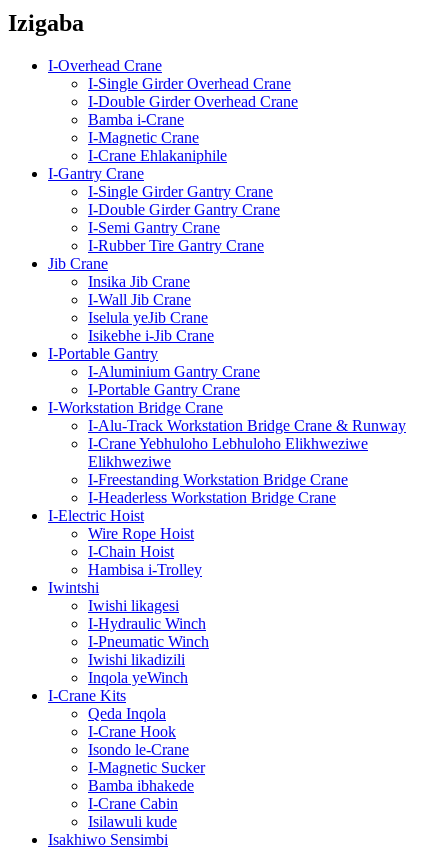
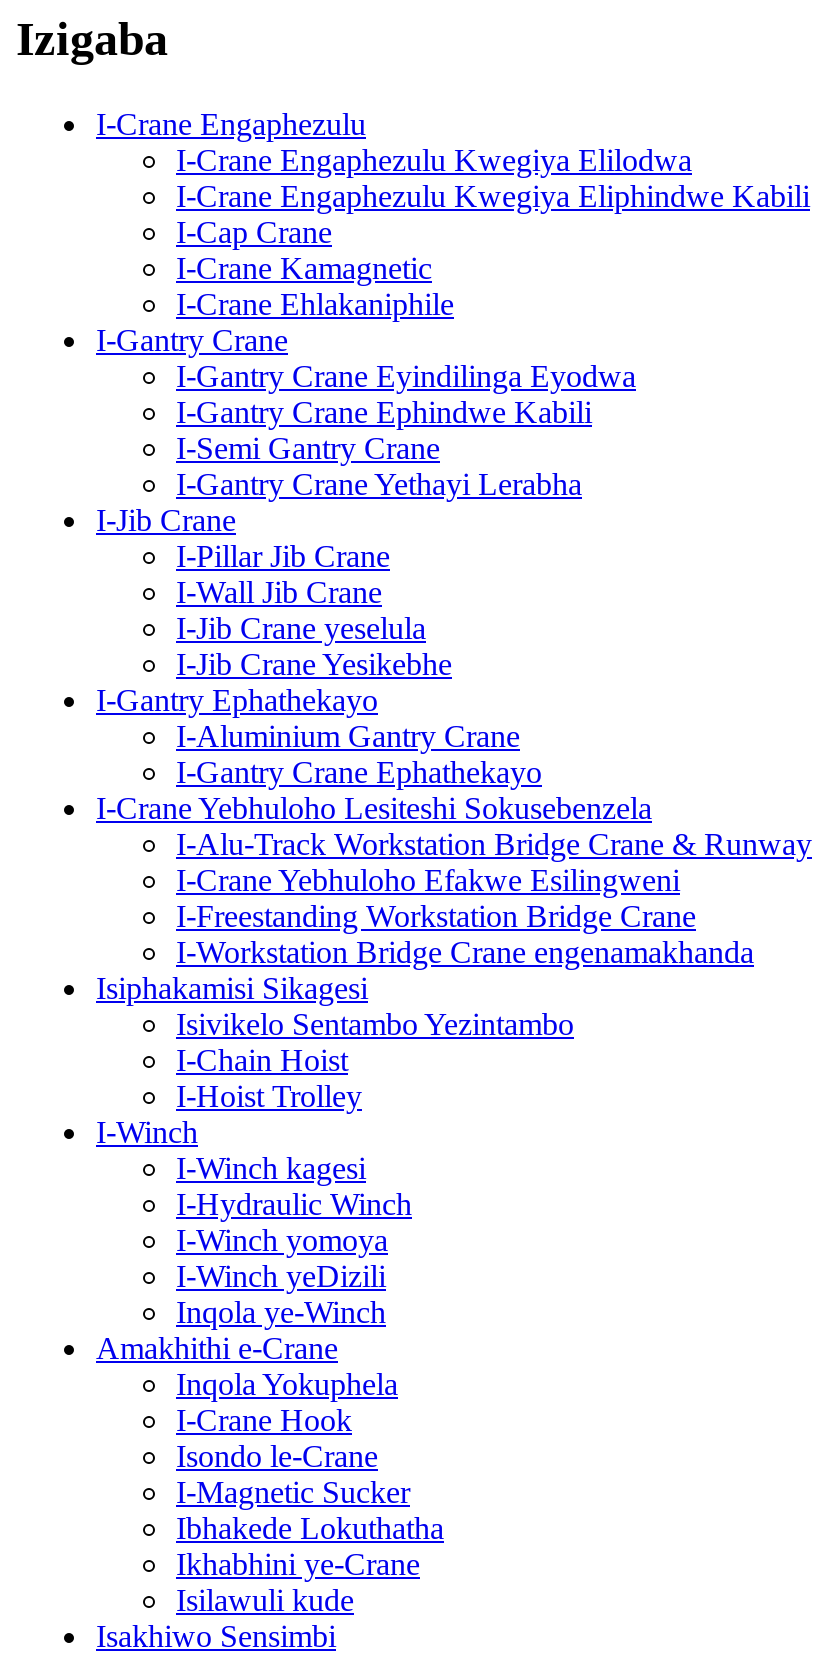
- I-Overhead Crane
- I-Single Girder Overhead Crane
- I-Double Girder Overhead Crane
- Bamba i-Crane
- I-Magnetic Crane
+ I-Crane Engaphezulu
+ I-Crane Engaphezulu Kwegiya Elilodwa
+ I-Crane Engaphezulu Kwegiya Eliphindwe Kabili
+ I-Cap Crane
+ I-Crane Kamagnetic

- I-Single Girder Gantry Crane
- I-Double Girder Gantry Crane
+ I-Gantry Crane Eyindilinga Eyodwa
+ I-Gantry Crane Ephindwe Kabili

- I-Rubber Tire Gantry Crane
- Jib Crane
- Insika Jib Crane
+ I-Gantry Crane Yethayi Lerabha
+ I-Jib Crane
+ I-Pillar Jib Crane

- Iselula yeJib Crane
- Isikebhe i-Jib Crane
- I-Portable Gantry
+ I-Jib Crane yeselula
+ I-Jib Crane Yesikebhe
+ I-Gantry Ephathekayo

- I-Portable Gantry Crane
- I-Workstation Bridge Crane
+ I-Gantry Crane Ephathekayo
+ I-Crane Yebhuloho Lesiteshi Sokusebenzela

- I-Crane Yebhuloho Lebhuloho Elikhweziwe
- Elikhweziwe
+ I-Crane Yebhuloho Efakwe Esilingweni

- I-Headerless Workstation Bridge Crane
- I-Electric Hoist
- Wire Rope Hoist
+ I-Workstation Bridge Crane engenamakhanda
+ Isiphakamisi Sikagesi
+ Isivikelo Sentambo Yezintambo

- Hambisa i-Trolley
- Iwintshi
- Iwishi likagesi
+ I-Hoist Trolley
+ I-Winch
+ I-Winch kagesi

- I-Pneumatic Winch
- Iwishi likadizili
- Inqola yeWinch
- I-Crane Kits
- Qeda Inqola
+ I-Winch yomoya
+ I-Winch yeDizili
+ Inqola ye-Winch
+ Amakhithi e-Crane
+ Inqola Yokuphela

- Bamba ibhakede
- I-Crane Cabin
+ Ibhakede Lokuthatha
+ Ikhabhini ye-Crane
